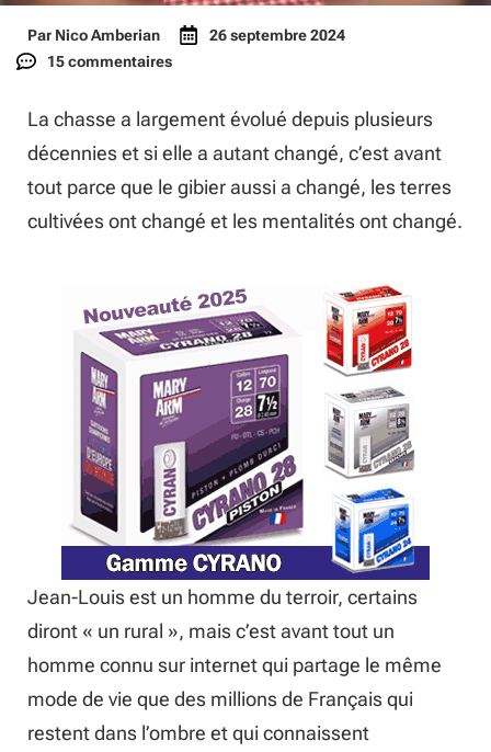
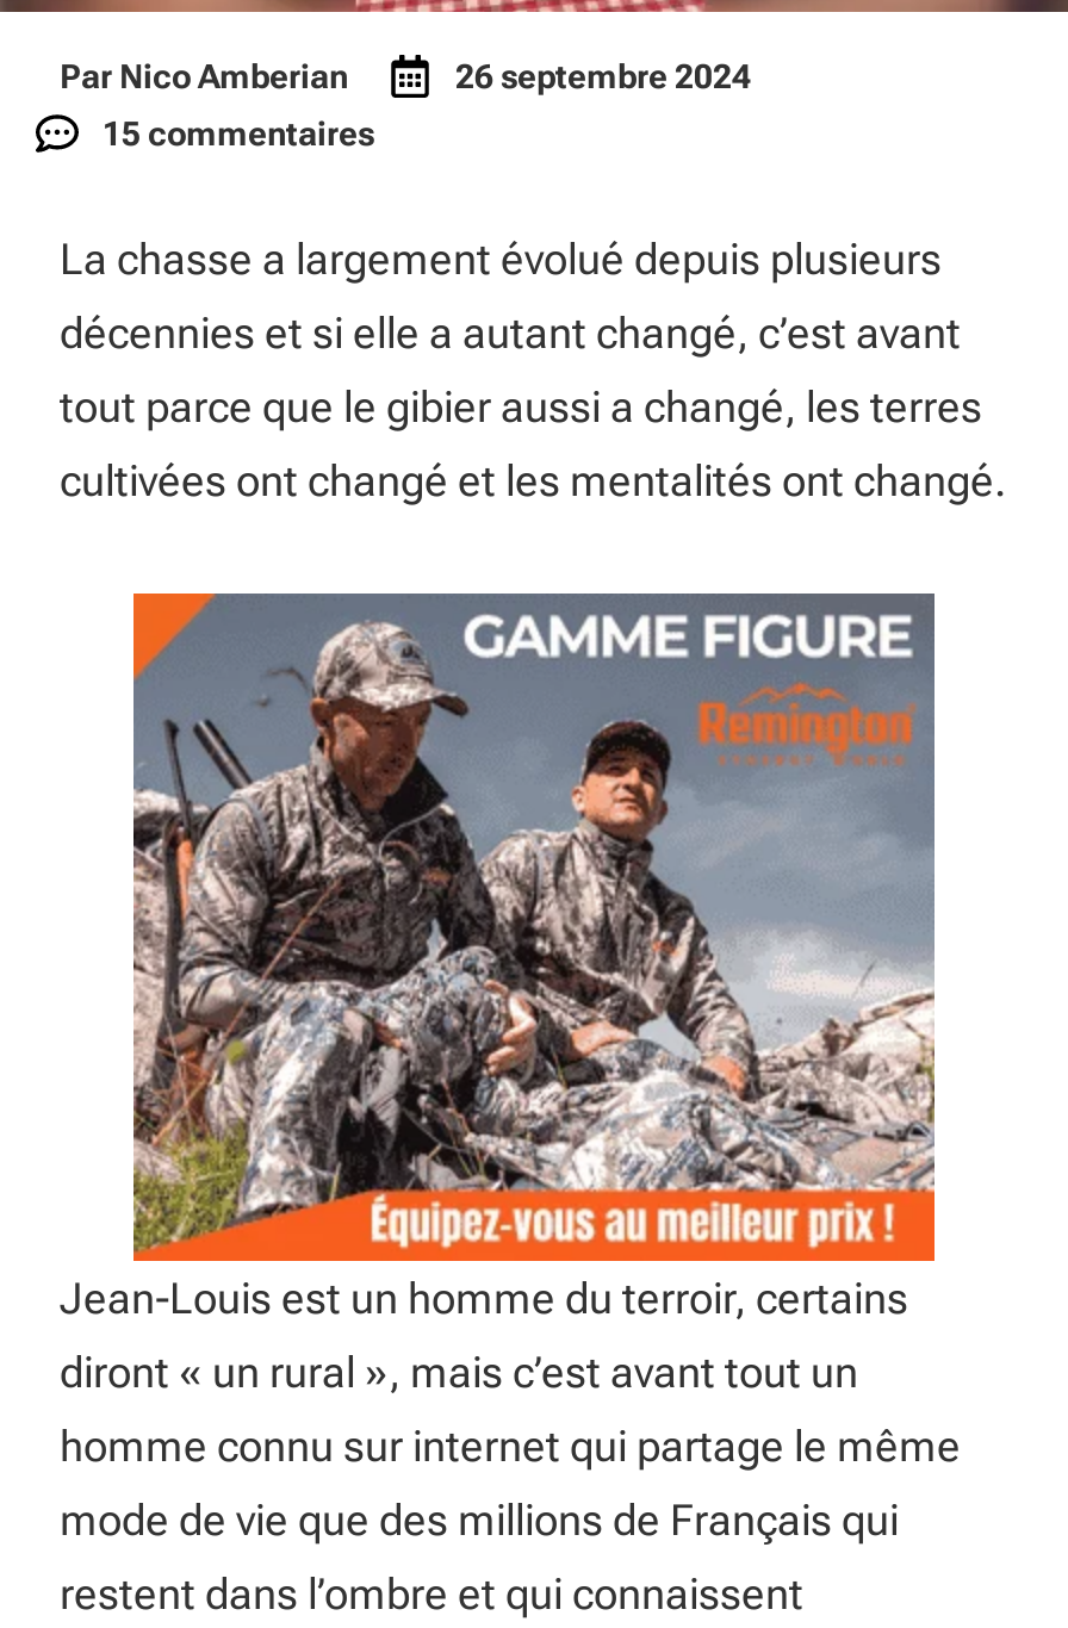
- [image]
+ [image]
